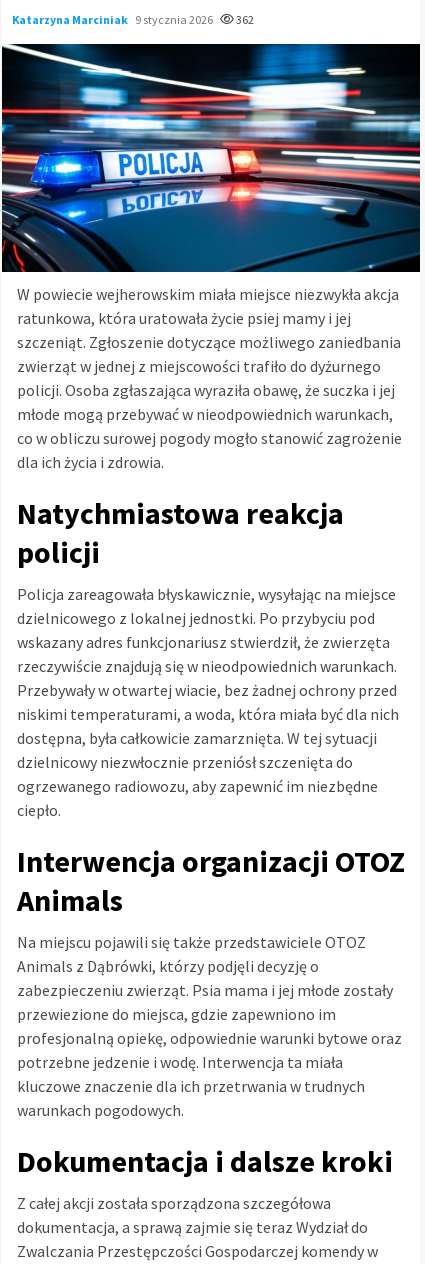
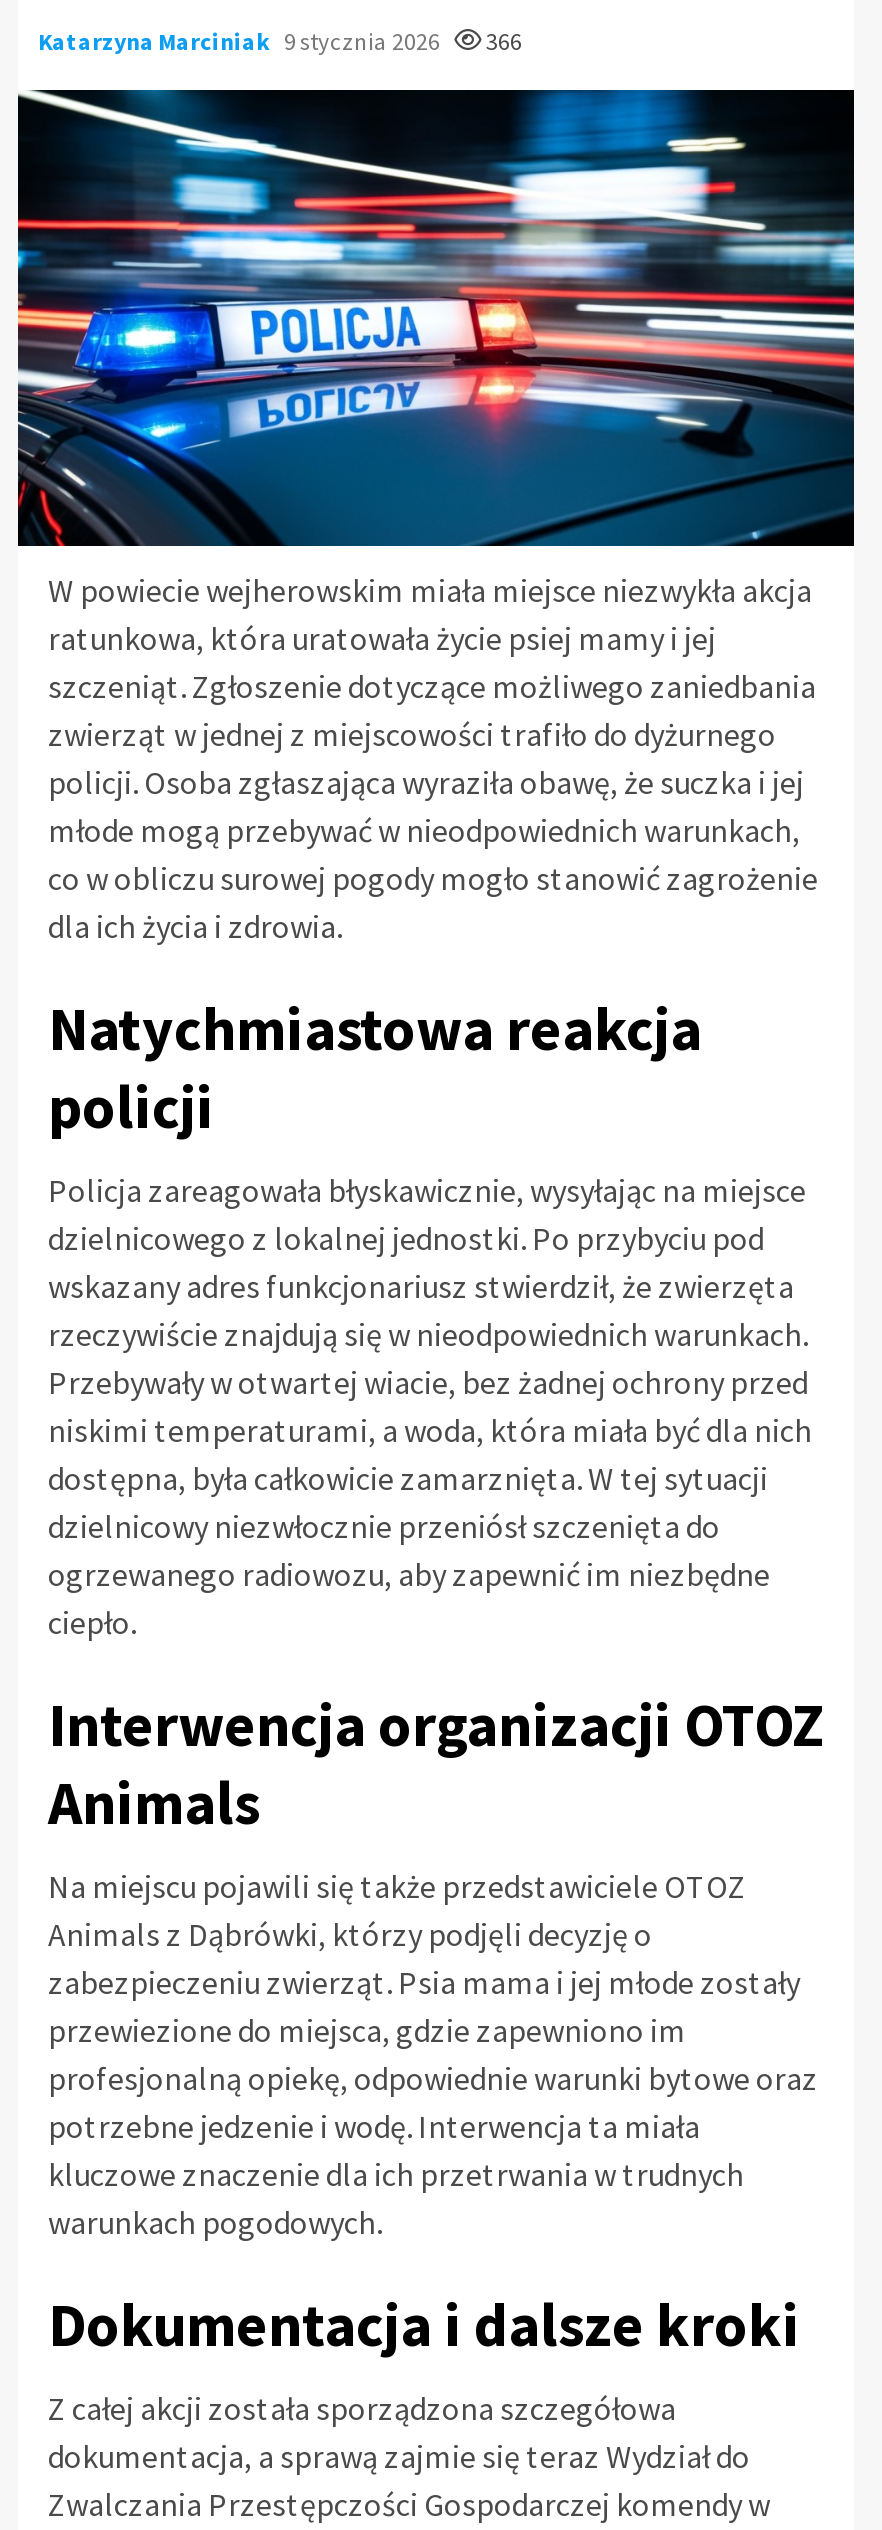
- Katarzyna Marciniak 9 stycznia 2026 362
+ Katarzyna Marciniak 9 stycznia 2026 366
